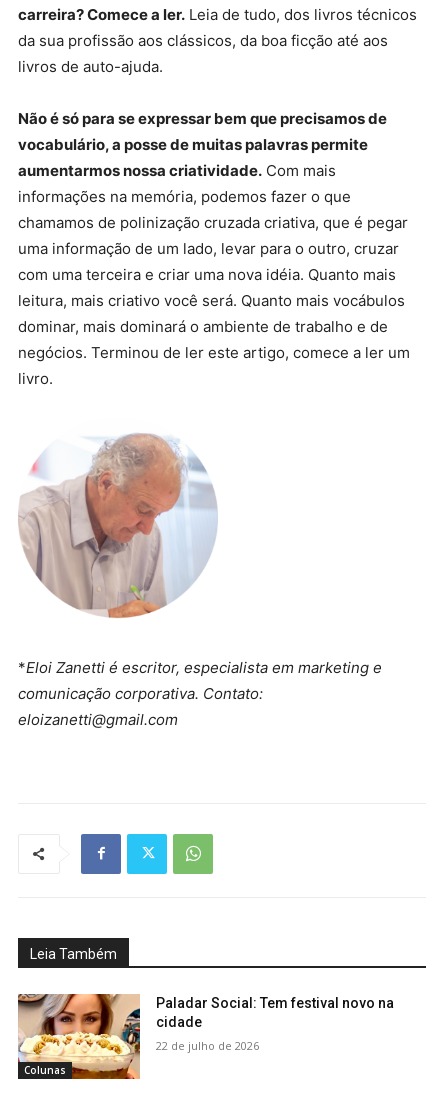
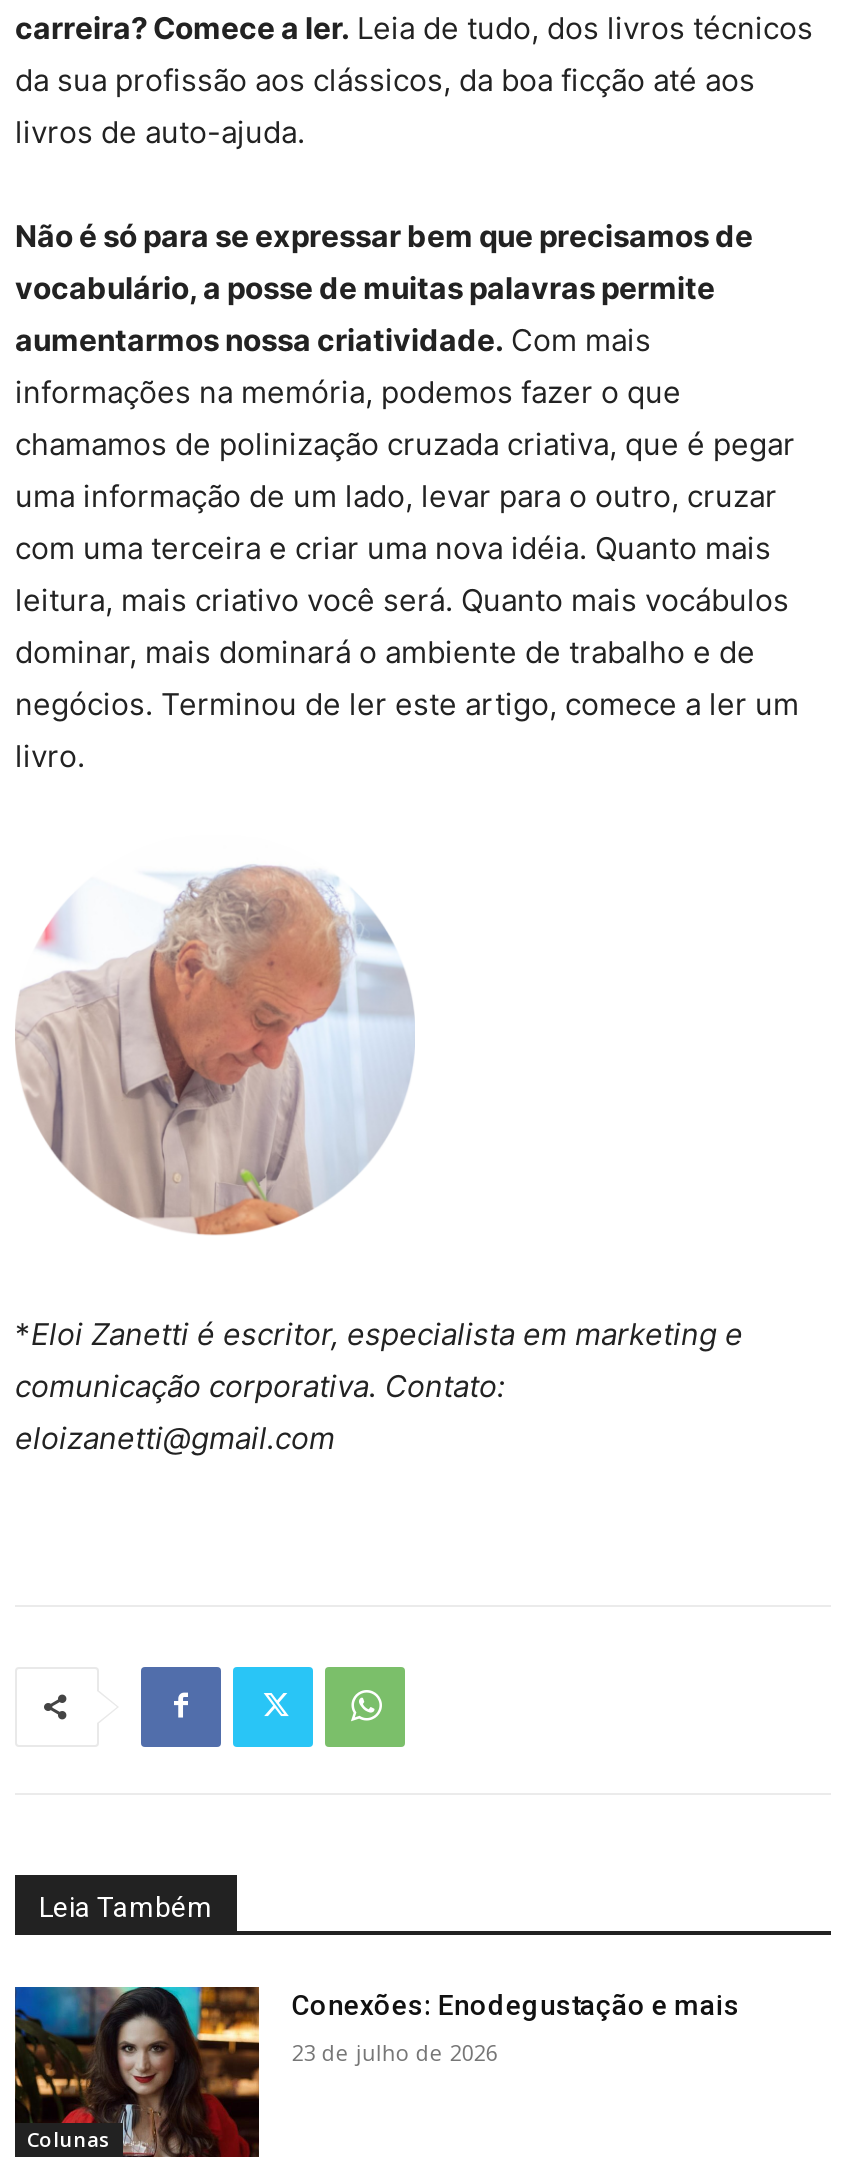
- [image]
- Paladar Social: Tem festival novo na
- cidade
+ [image]
+ Conexões: Enodegustação e mais

- 22 de julho de 2026
+ 23 de julho de 2026
